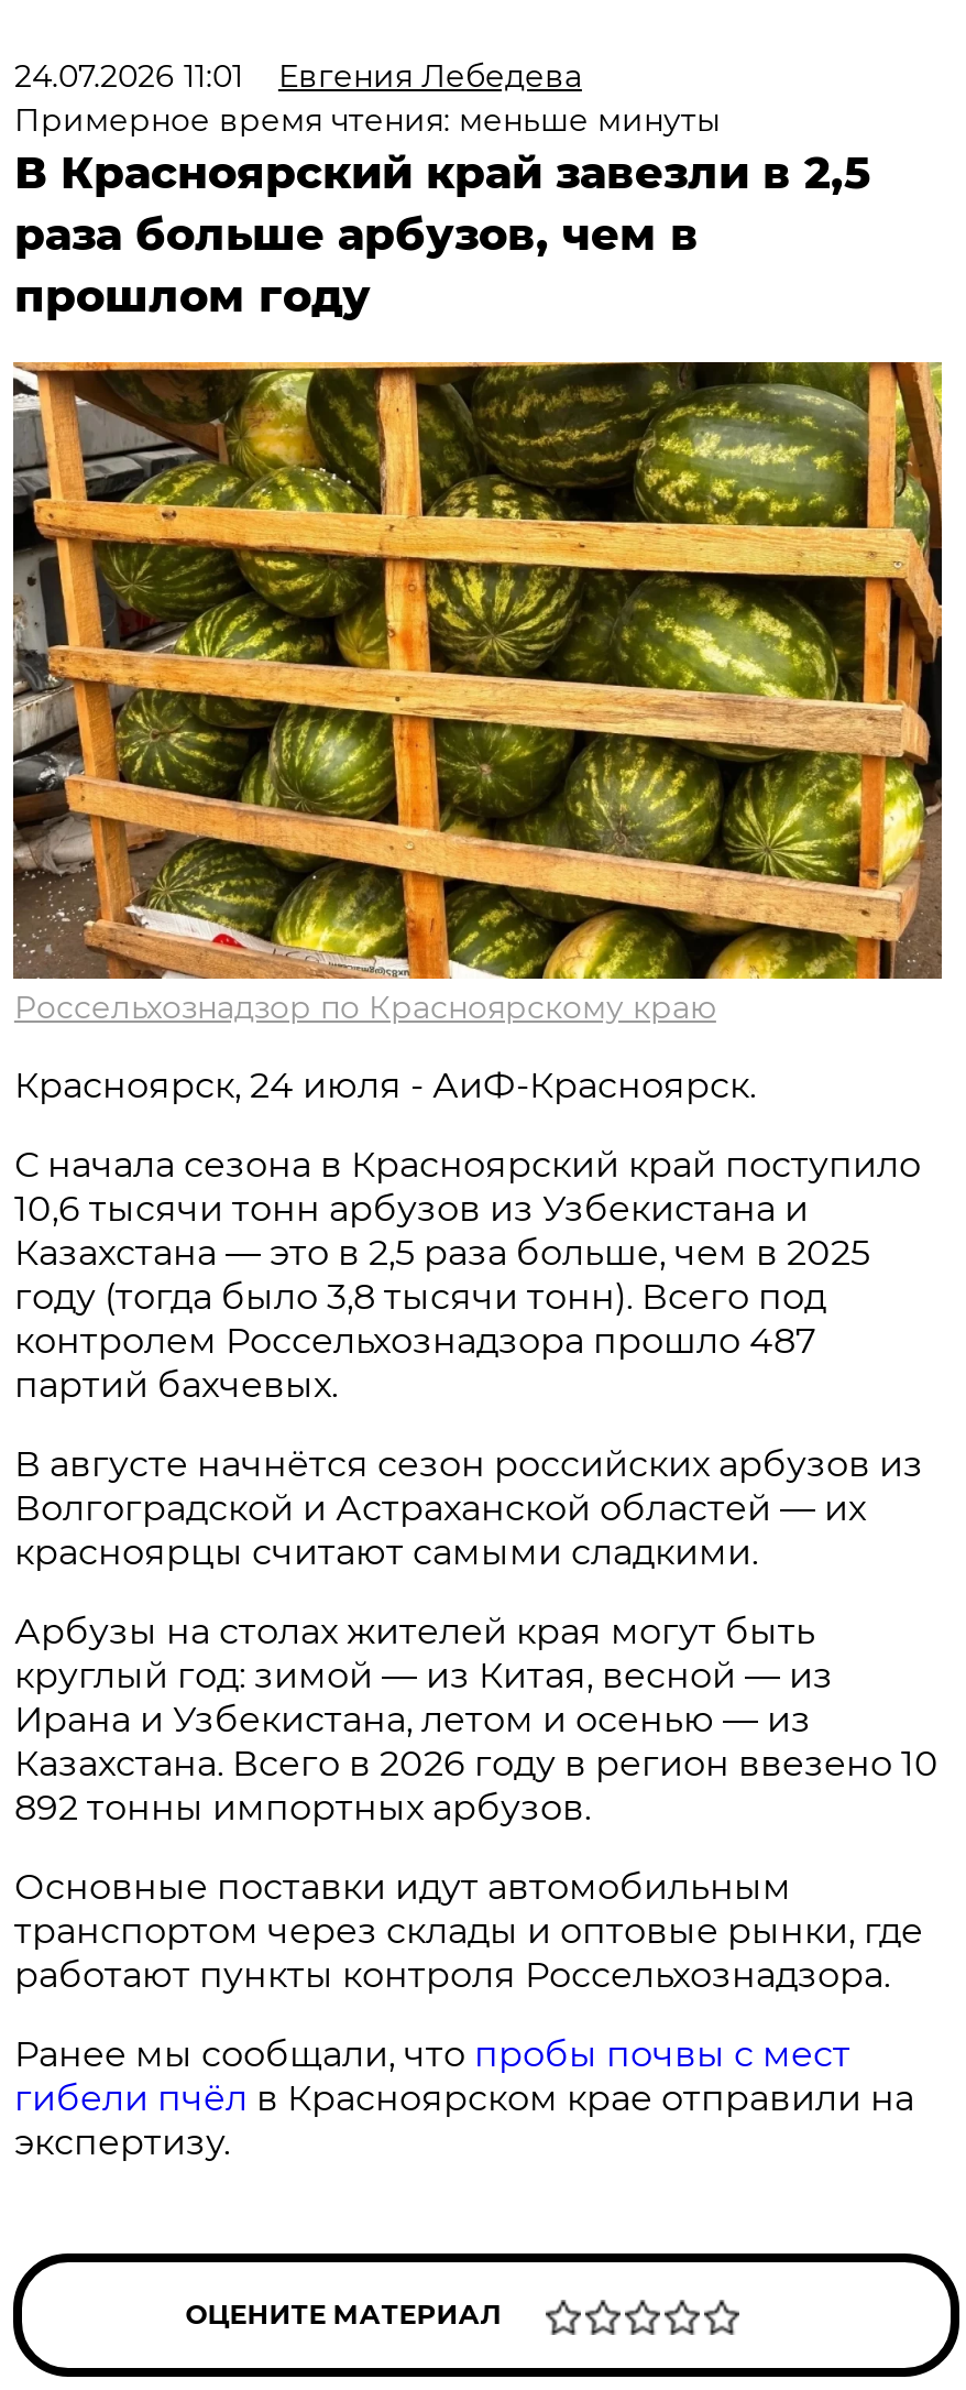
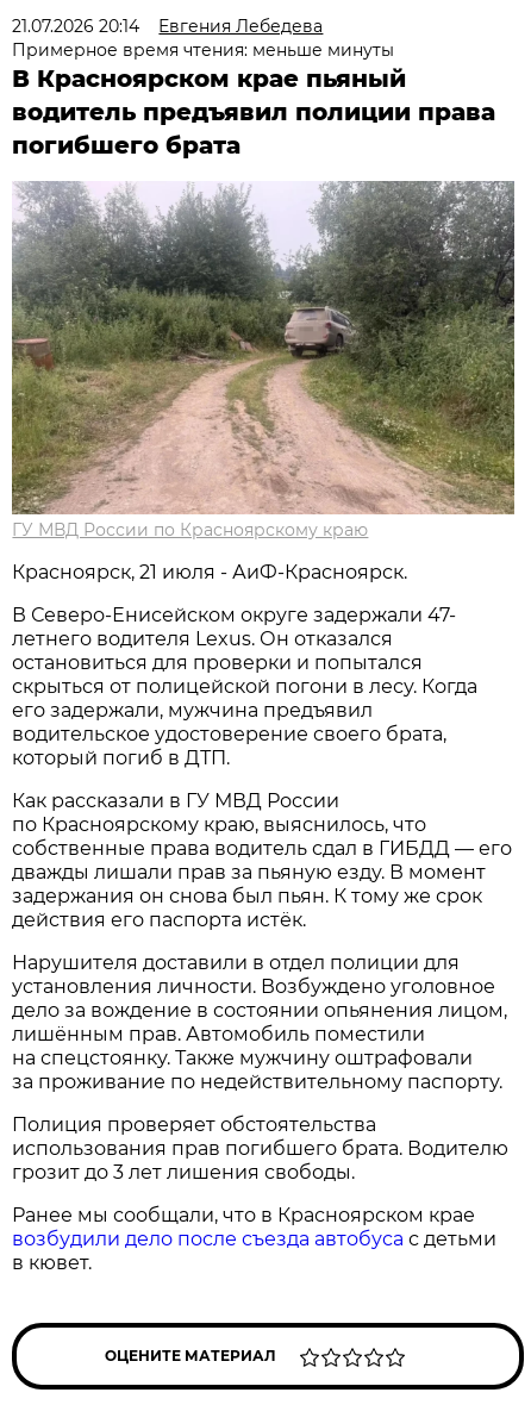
- 24.07.2026 11:01 Евгения Лебедева
+ 21.07.2026 20:14 Евгения Лебедева

- В Красноярский край завезли в 2,5
- раза больше арбузов, чем в
- прошлом году
+ В Красноярском крае пьяный
+ водитель предъявил полиции права
+ погибшего брата

- [image]
- Россельхознадзор по Красноярскому краю
+ [image]
+ ГУ МВД России по Красноярскому краю

- Красноярск, 24 июля - АиФ-Красноярск.
+ Красноярск, 21 июля - АиФ-Красноярск.

- С начала сезона в Красноярский край поступило
- 10,6 тысячи тонн арбузов из Узбекистана и
- Казахстана — это в 2,5 раза больше, чем в 2025
- году (тогда было 3,8 тысячи тонн). Всего под
- контролем Россельхознадзора прошло 487
- партий бахчевых.
+ В Северо-Енисейском округе задержали 47-
+ летнего водителя Lexus. Он отказался
+ остановиться для проверки и попытался
+ скрыться от полицейской погони в лесу. Когда
+ его задержали, мужчина предъявил
+ водительское удостоверение своего брата,
+ который погиб в ДТП.

- В августе начнётся сезон российских арбузов из
- Волгоградской и Астраханской областей — их
- красноярцы считают самыми сладкими.
+ Как рассказали в ГУ МВД России
+ по Красноярскому краю, выяснилось, что
+ собственные права водитель сдал в ГИБДД — его
+ дважды лишали прав за пьяную езду. В момент
+ задержания он снова был пьян. К тому же срок
+ действия его паспорта истёк.

- Арбузы на столах жителей края могут быть
- круглый год: зимой — из Китая, весной — из
- Ирана и Узбекистана, летом и осенью — из
- Казахстана. Всего в 2026 году в регион ввезено 10
- 892 тонны импортных арбузов.
+ Нарушителя доставили в отдел полиции для
+ установления личности. Возбуждено уголовное
+ дело за вождение в состоянии опьянения лицом,
+ лишённым прав. Автомобиль поместили
+ на спецстоянку. Также мужчину оштрафовали
+ за проживание по недействительному паспорту.

- Основные поставки идут автомобильным
- транспортом через склады и оптовые рынки, где
- работают пункты контроля Россельхознадзора.
+ Полиция проверяет обстоятельства
+ использования прав погибшего брата. Водителю
+ грозит до 3 лет лишения свободы.

- Ранее мы сообщали, что пробы почвы с мест
- гибели пчёл в Красноярском крае отправили на
- экспертизу.
+ Ранее мы сообщали, что в Красноярском крае
+ возбудили дело после съезда автобуса с детьми
+ в кювет.
